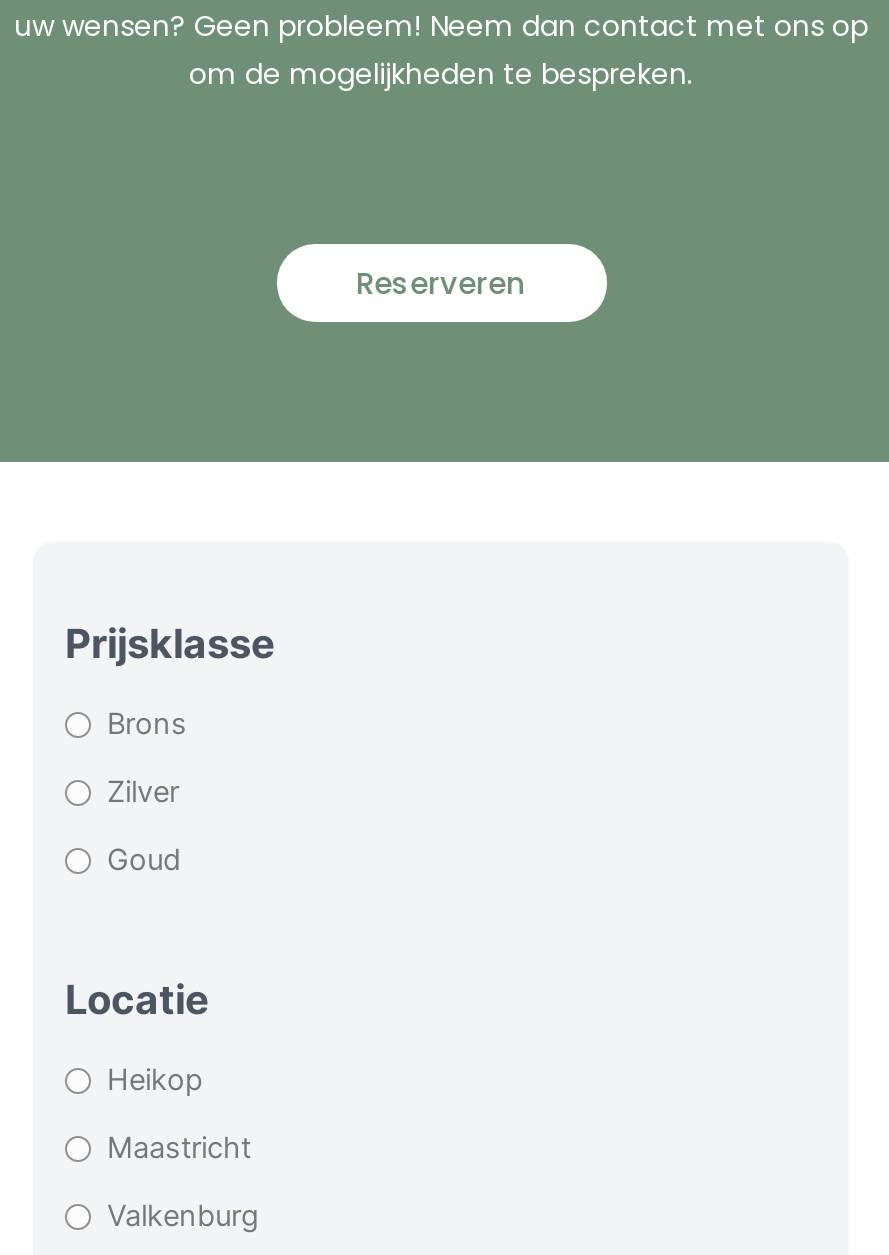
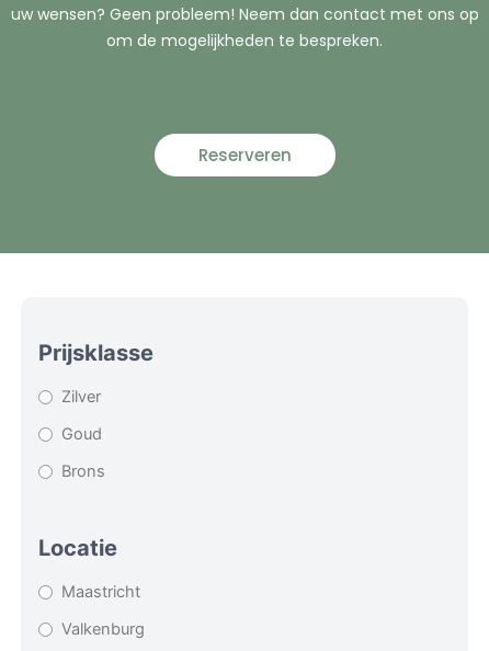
moved down: Brons

- Heikop
